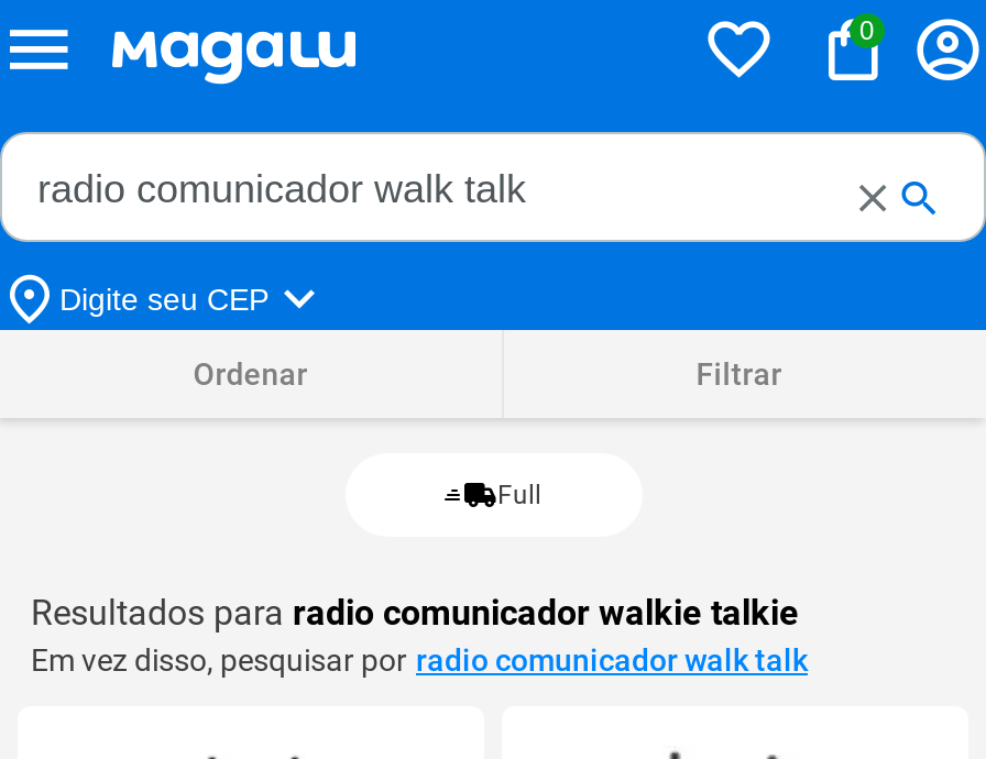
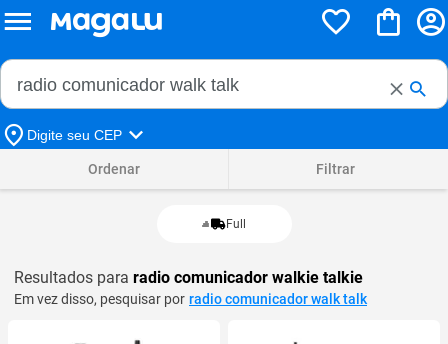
- 0
